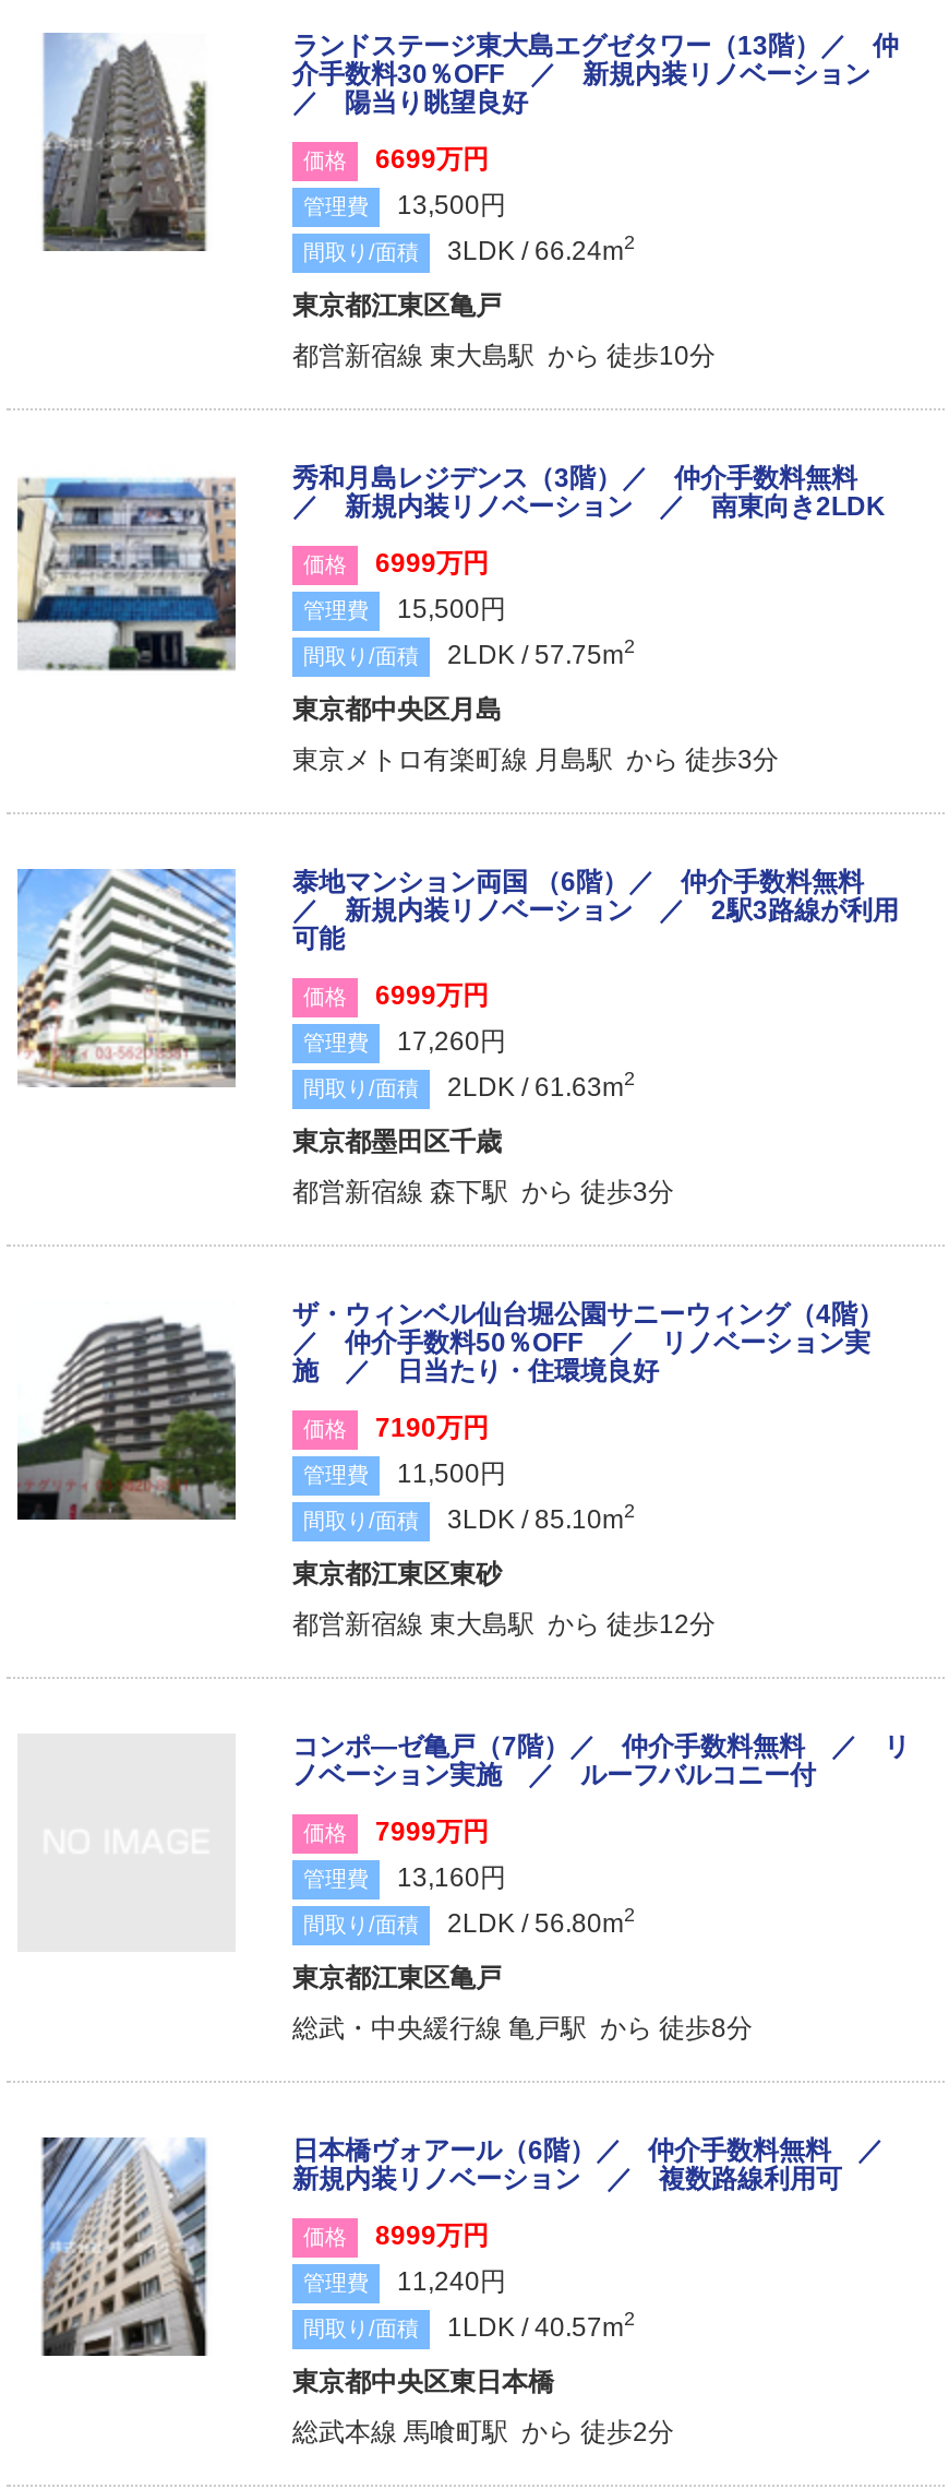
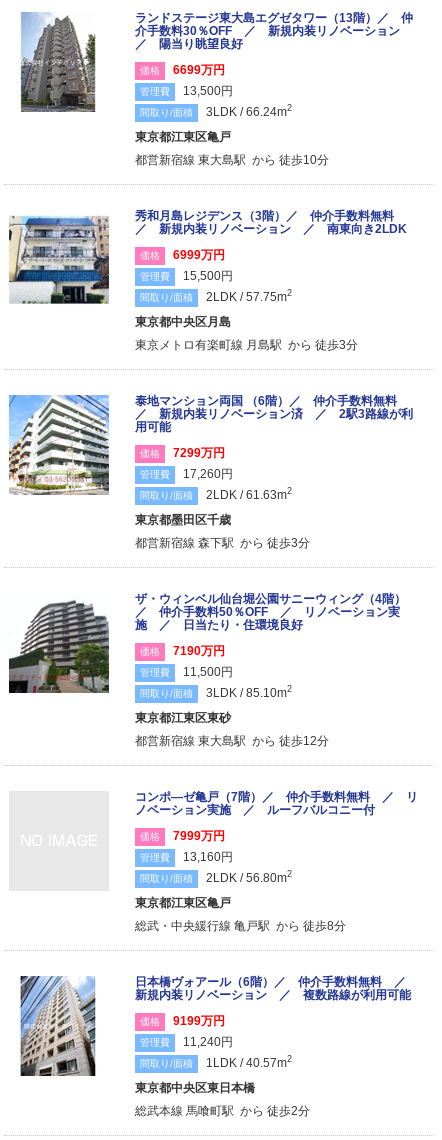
- ／ 新規内装リノベーション ／ 2駅3路線が利用
- 可能
+ ／ 新規内装リノベーション済 ／ 2駅3路線が利
+ 用可能

- 価格 6999万円
+ 価格 7299万円

- 新規内装リノベーション ／ 複数路線利用可
+ 新規内装リノベーション ／ 複数路線が利用可能

- 価格 8999万円
+ 価格 9199万円
